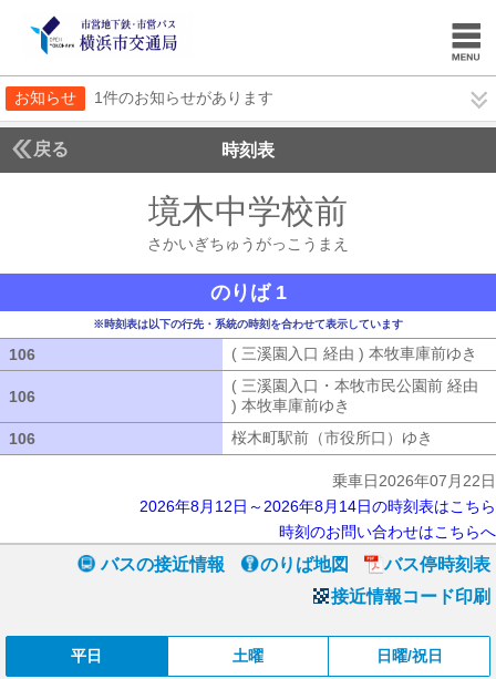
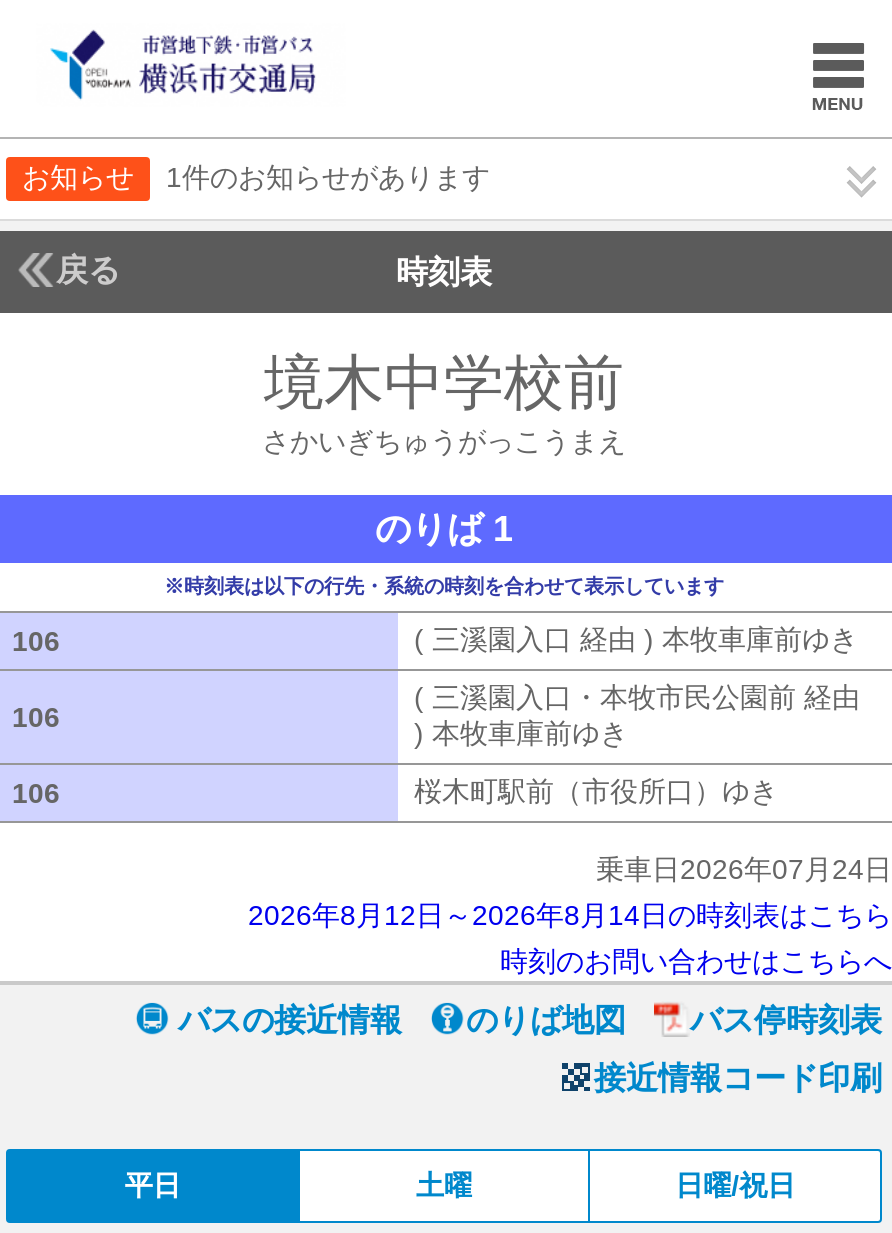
- 乗車日2026年07月22日
+ 乗車日2026年07月24日
